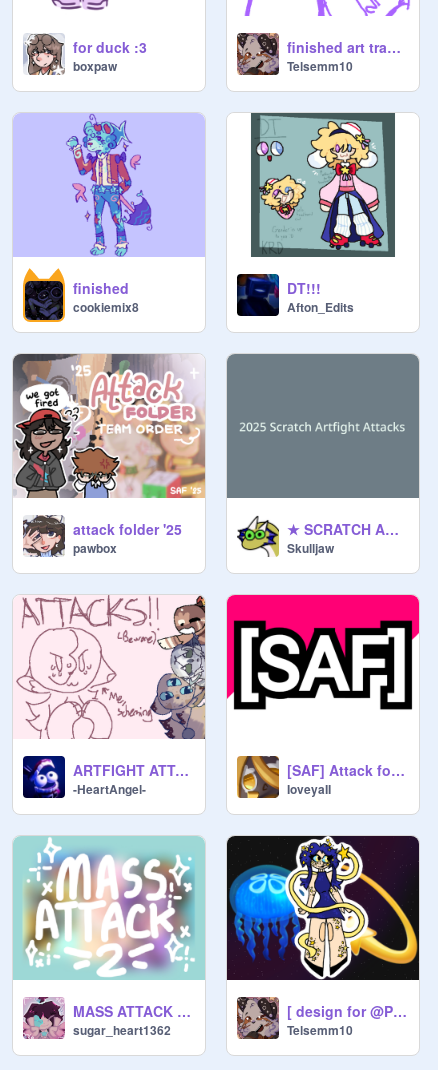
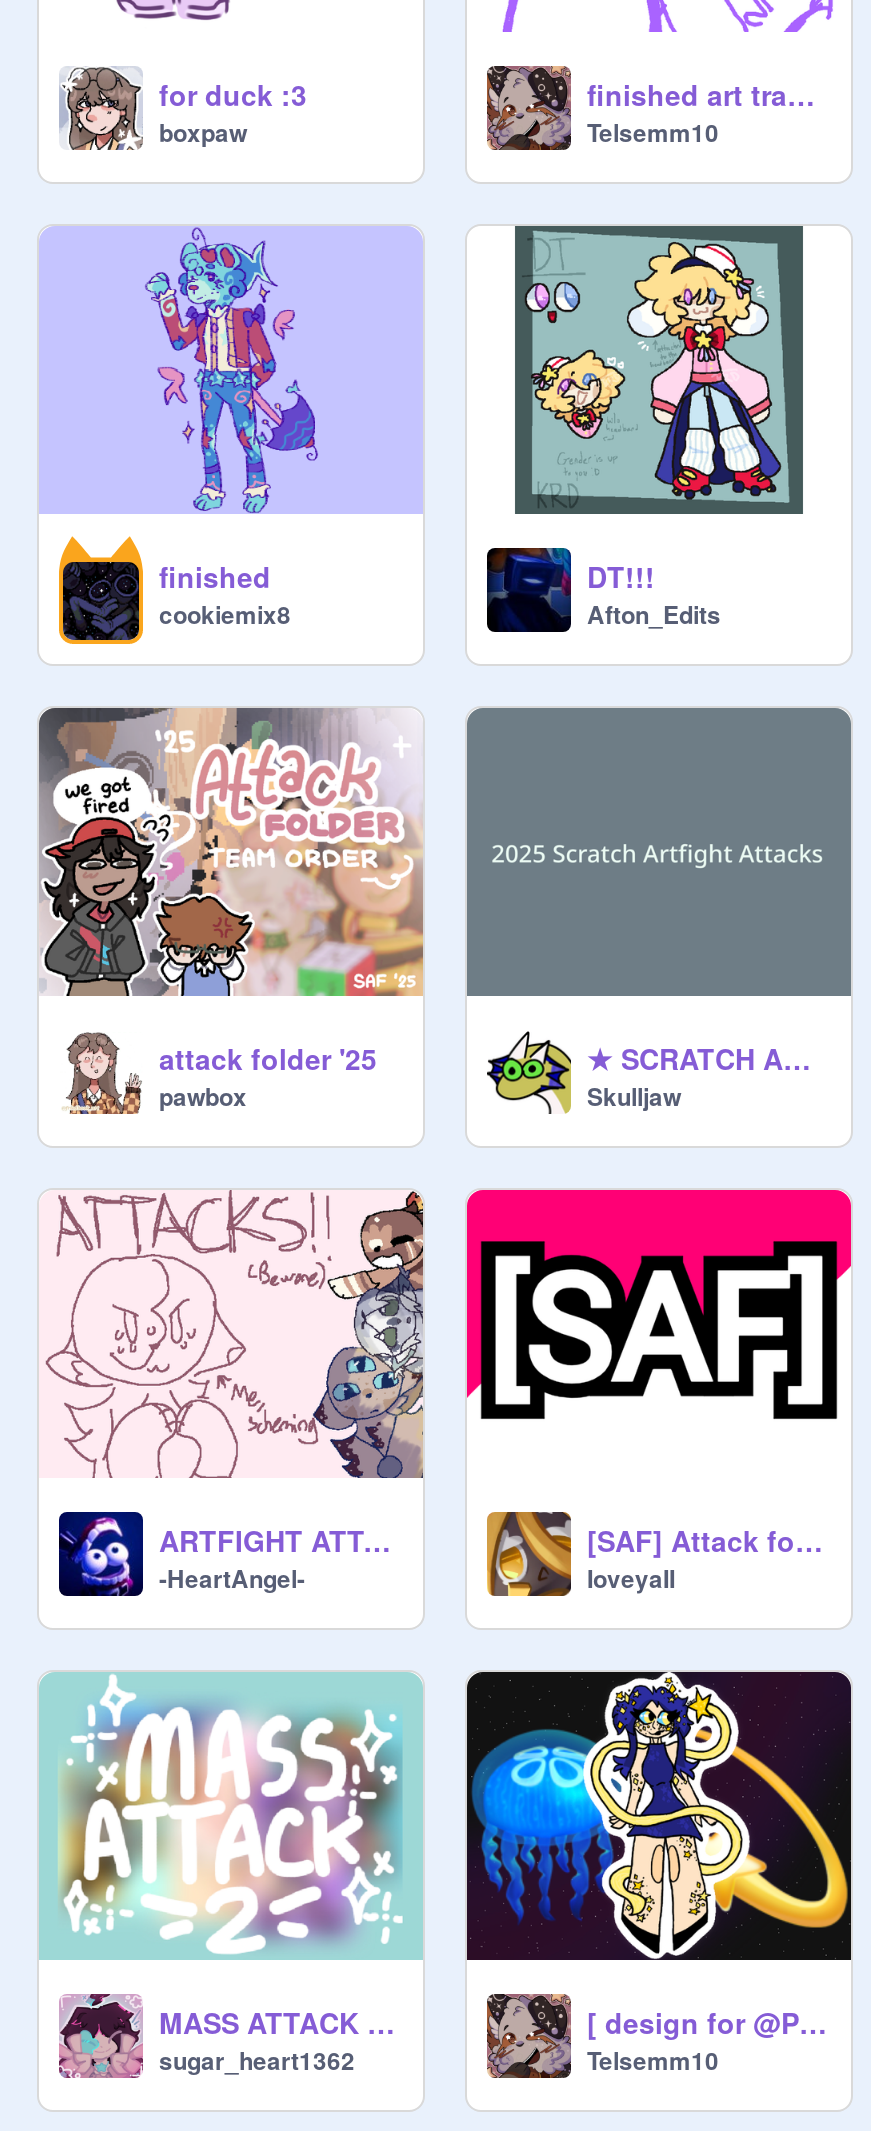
- [image]
+ [image]
